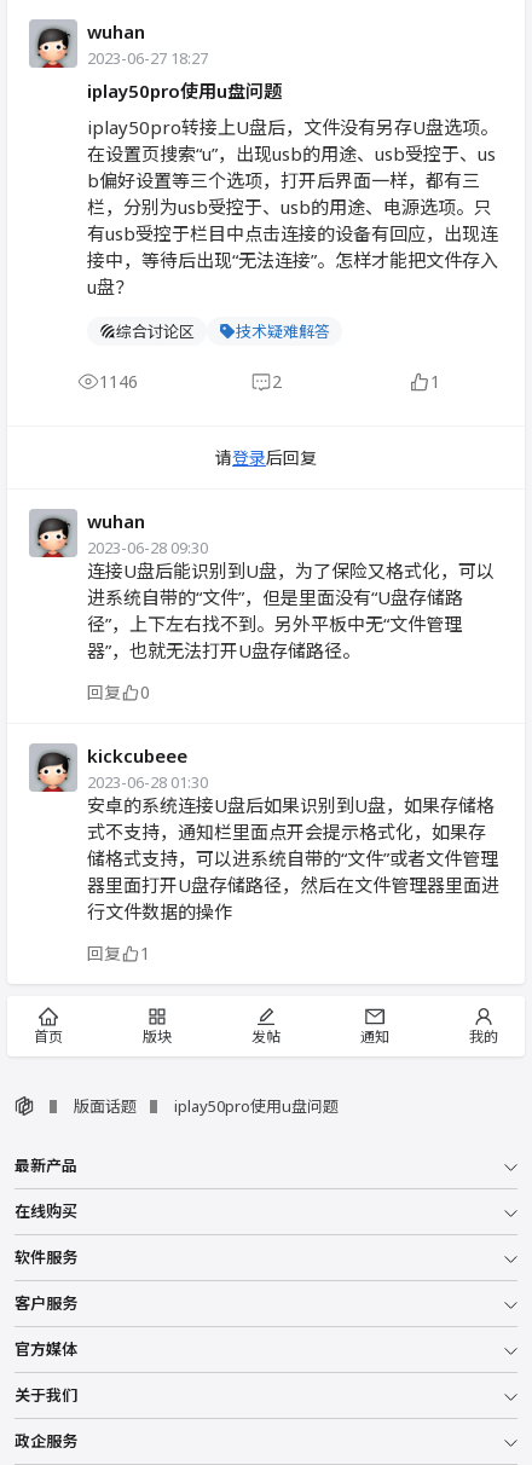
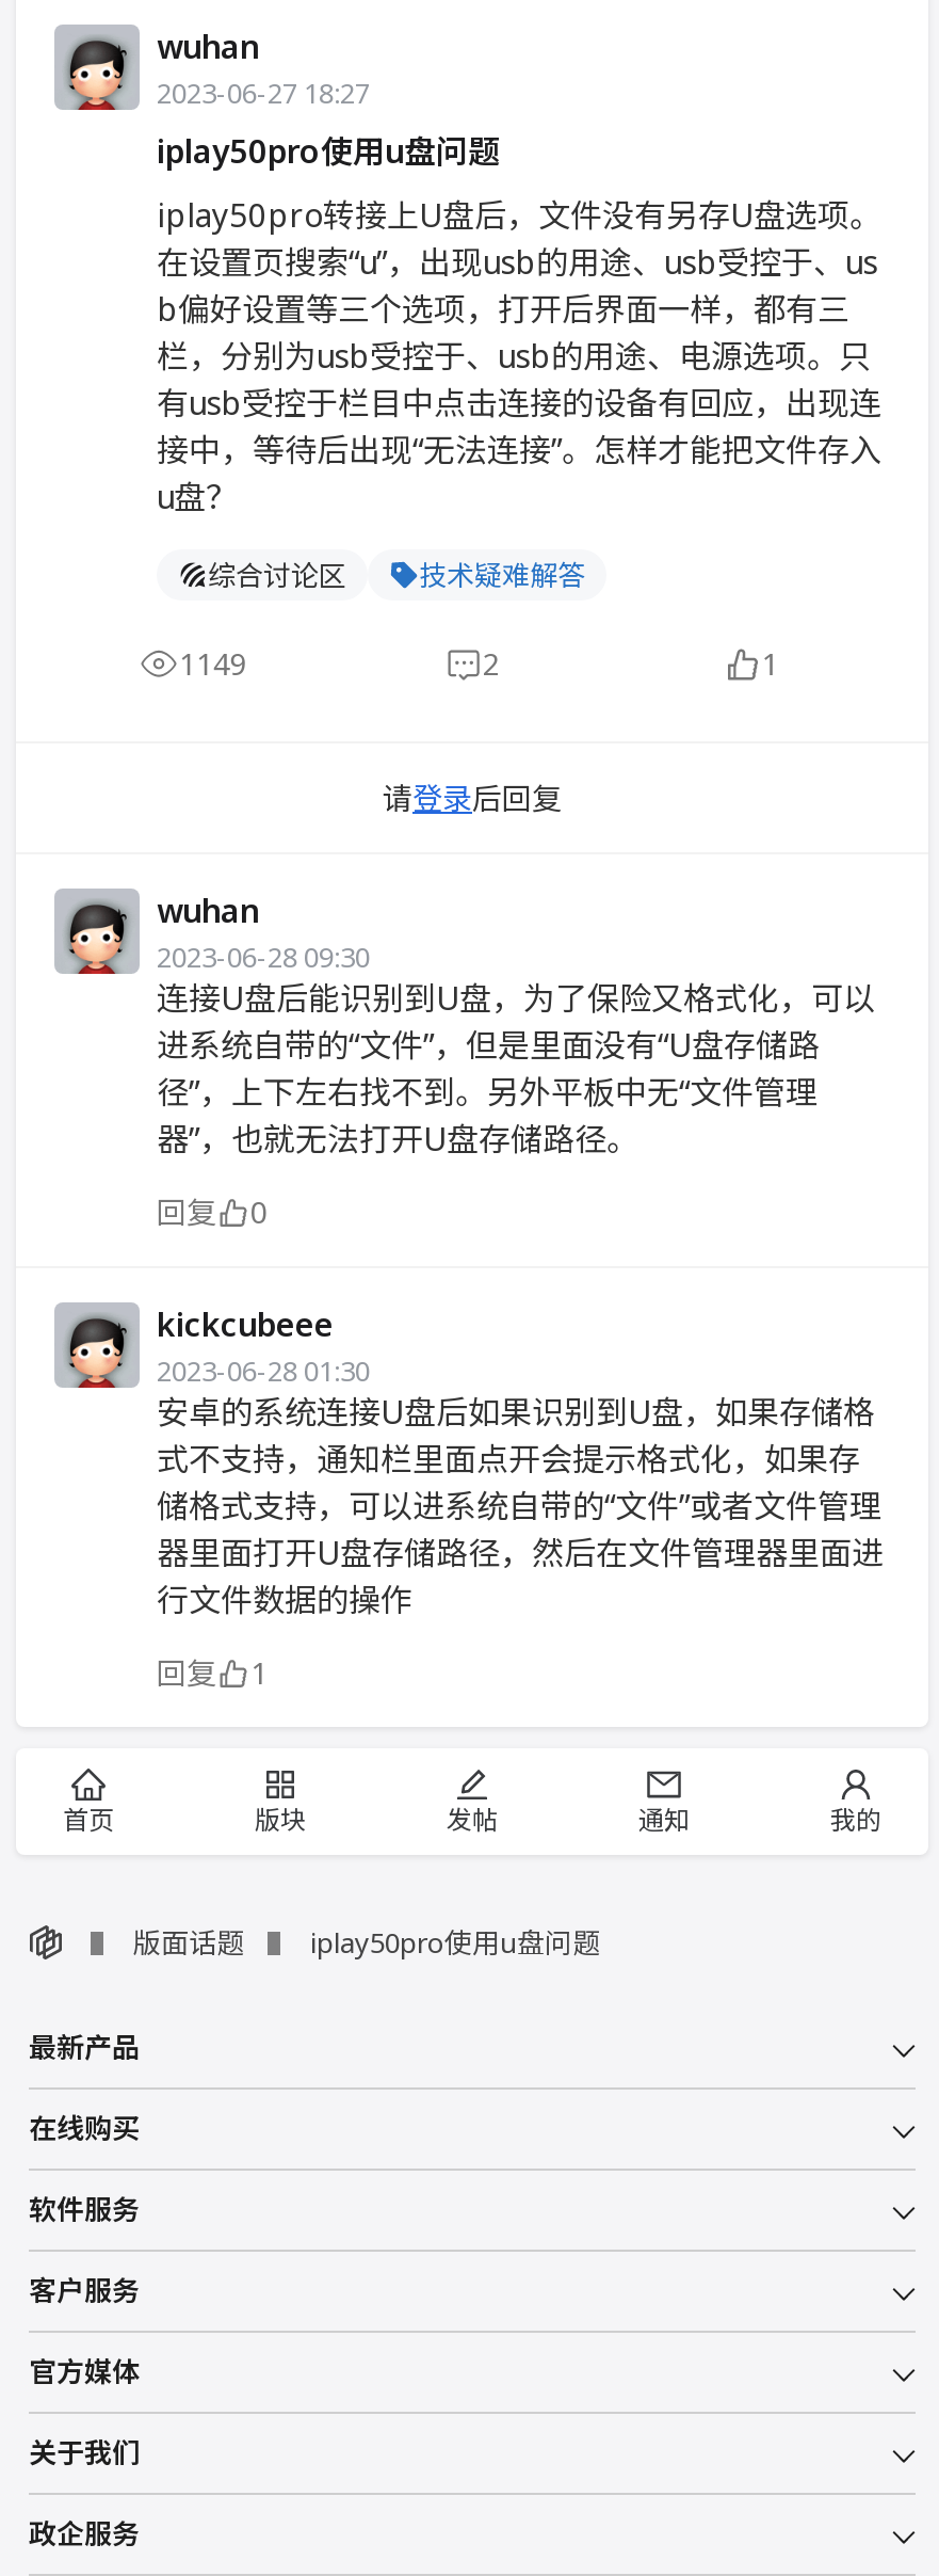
- 1146
+ 1149
